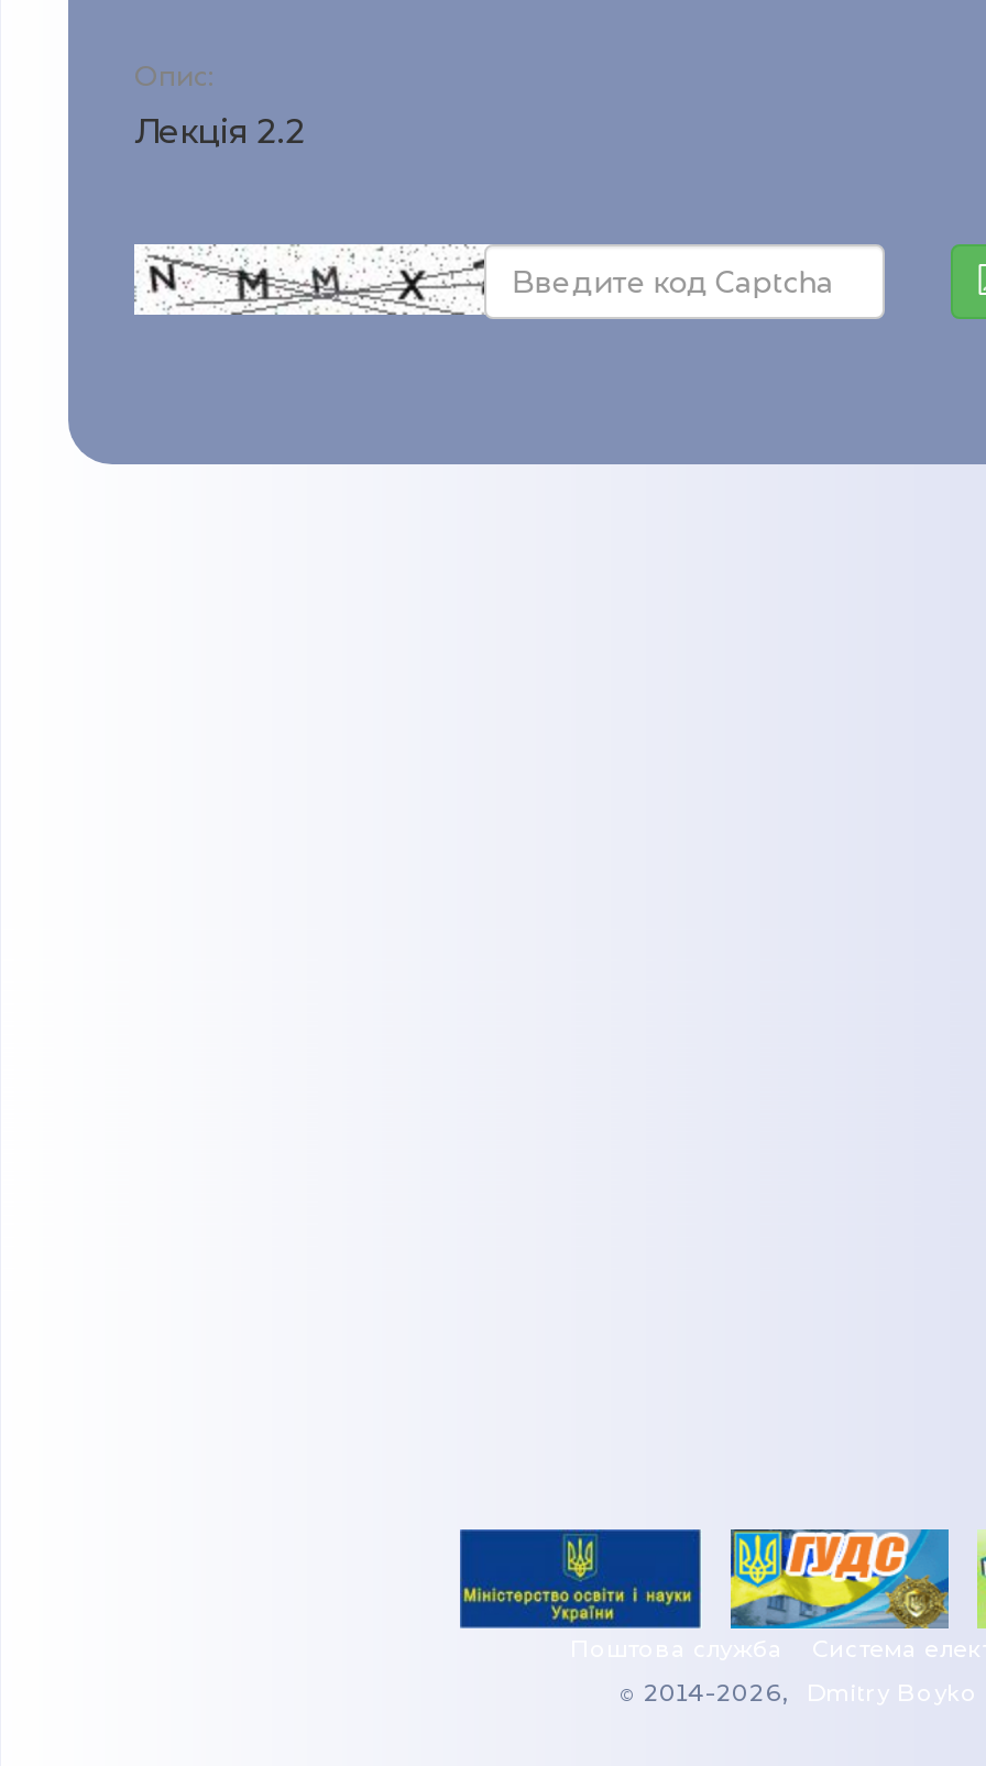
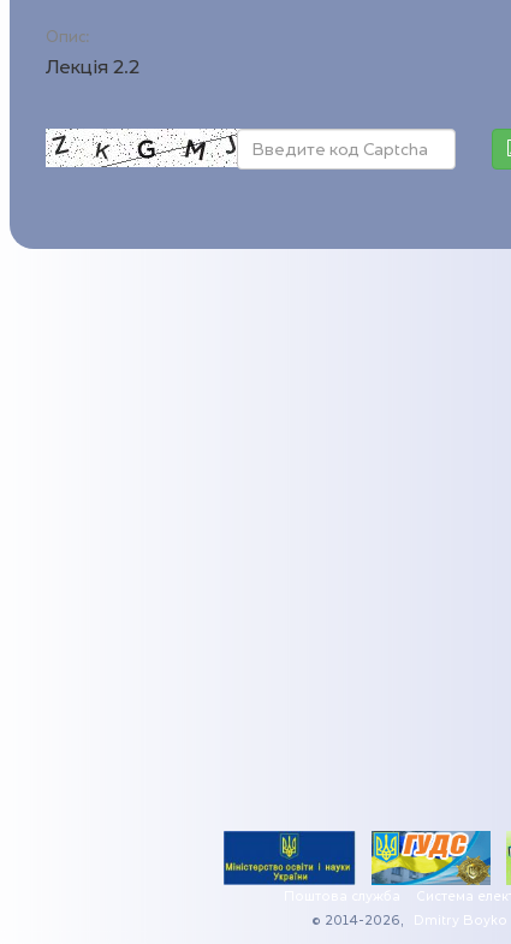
- [image]
+ [image]
